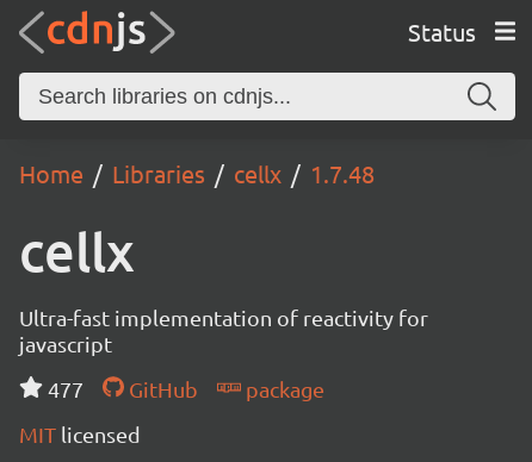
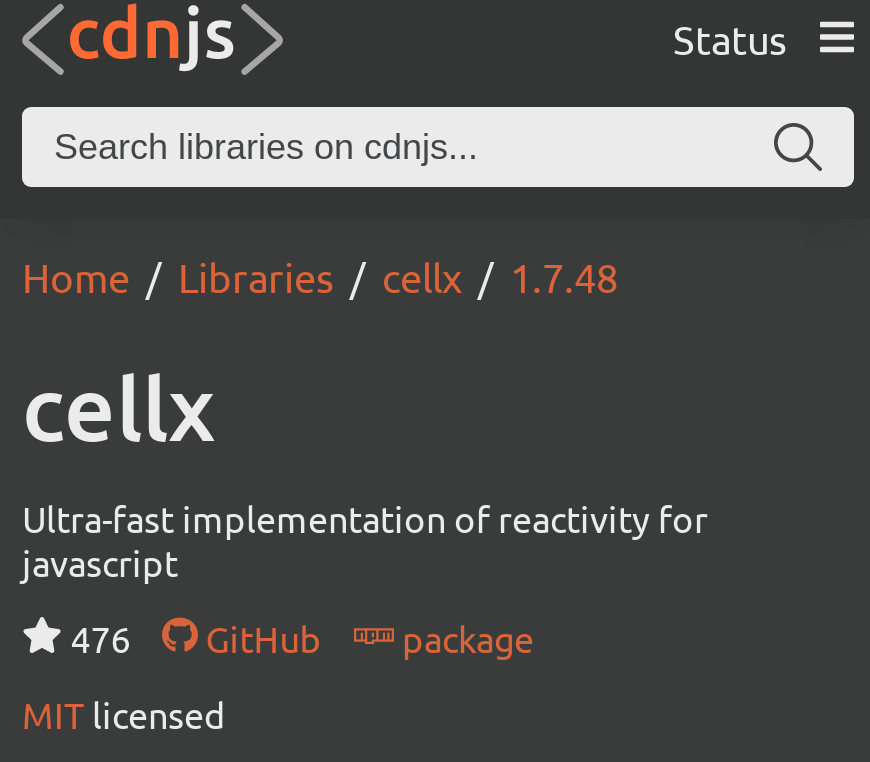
- 477 GitHub package
+ 476 GitHub package
